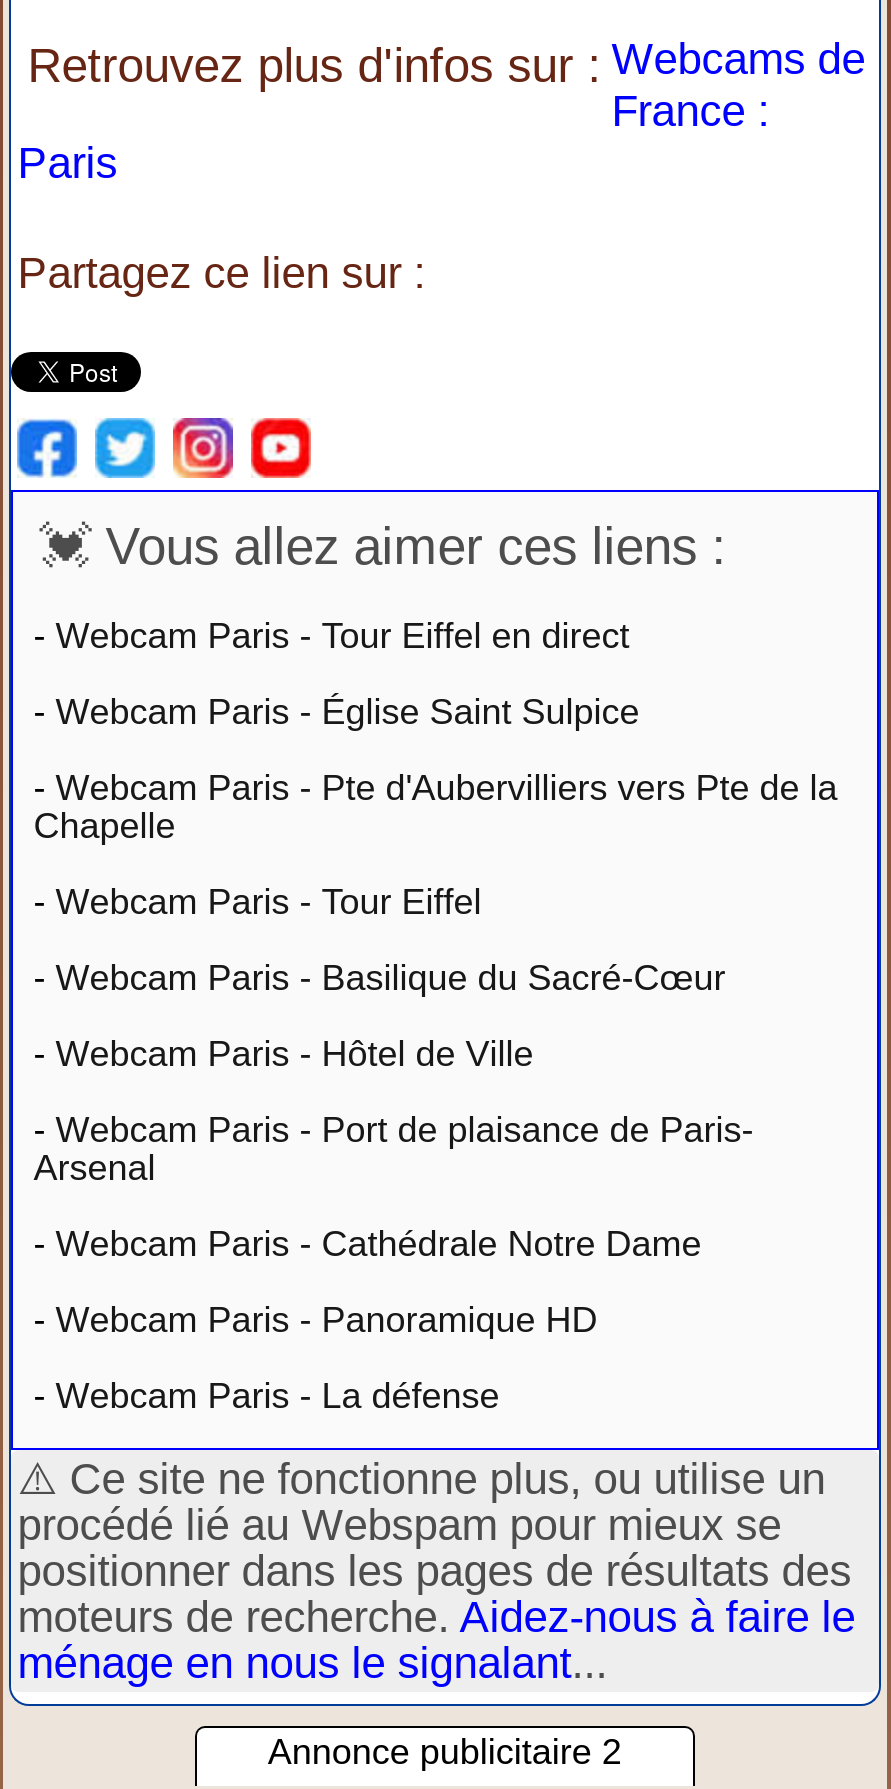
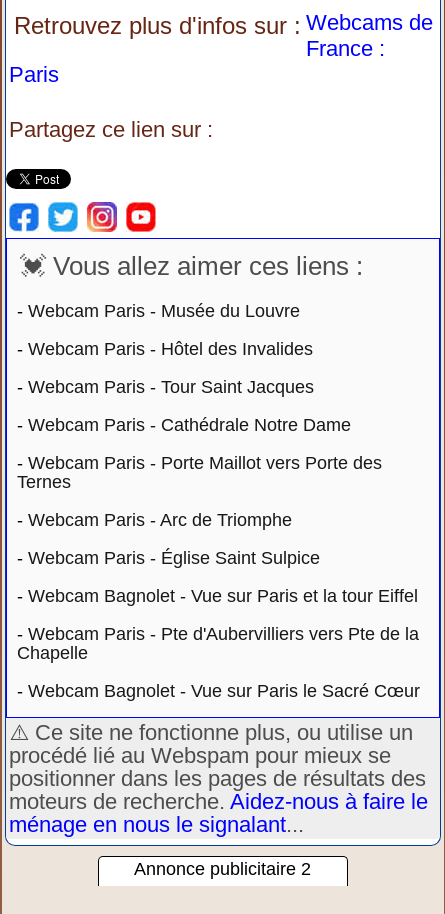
- - Webcam Paris - Tour Eiffel en direct
+ - Webcam Paris - Musée du Louvre
+ - Webcam Paris - Hôtel des Invalides
+ - Webcam Paris - Tour Saint Jacques
+ - Webcam Paris - Porte Maillot vers Porte des
+ Ternes
+ - Webcam Paris - Arc de Triomphe

moved down: - Webcam Paris - Église Saint Sulpice

+ - Webcam Bagnolet - Vue sur Paris et la tour Eiffel

moved down: - Webcam Paris - Pte d'Aubervilliers vers Pte de la | Chapelle

- - Webcam Paris - Tour Eiffel
- - Webcam Paris - Basilique du Sacré-Cœur
- - Webcam Paris - Hôtel de Ville
- - Webcam Paris - Port de plaisance de Paris-
- Arsenal
- - Webcam Paris - Panoramique HD
- - Webcam Paris - La défense
+ - Webcam Bagnolet - Vue sur Paris le Sacré Cœur

moved up: - Webcam Paris - Cathédrale Notre Dame
